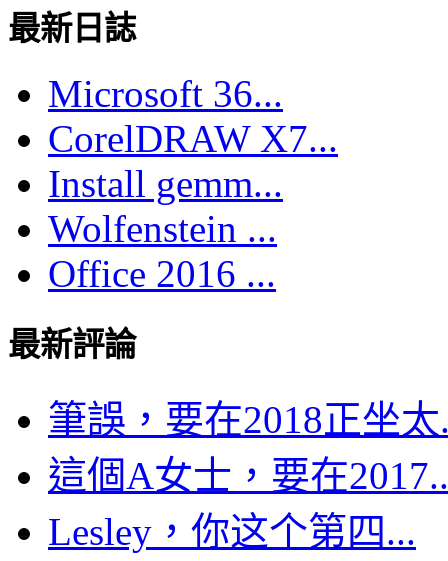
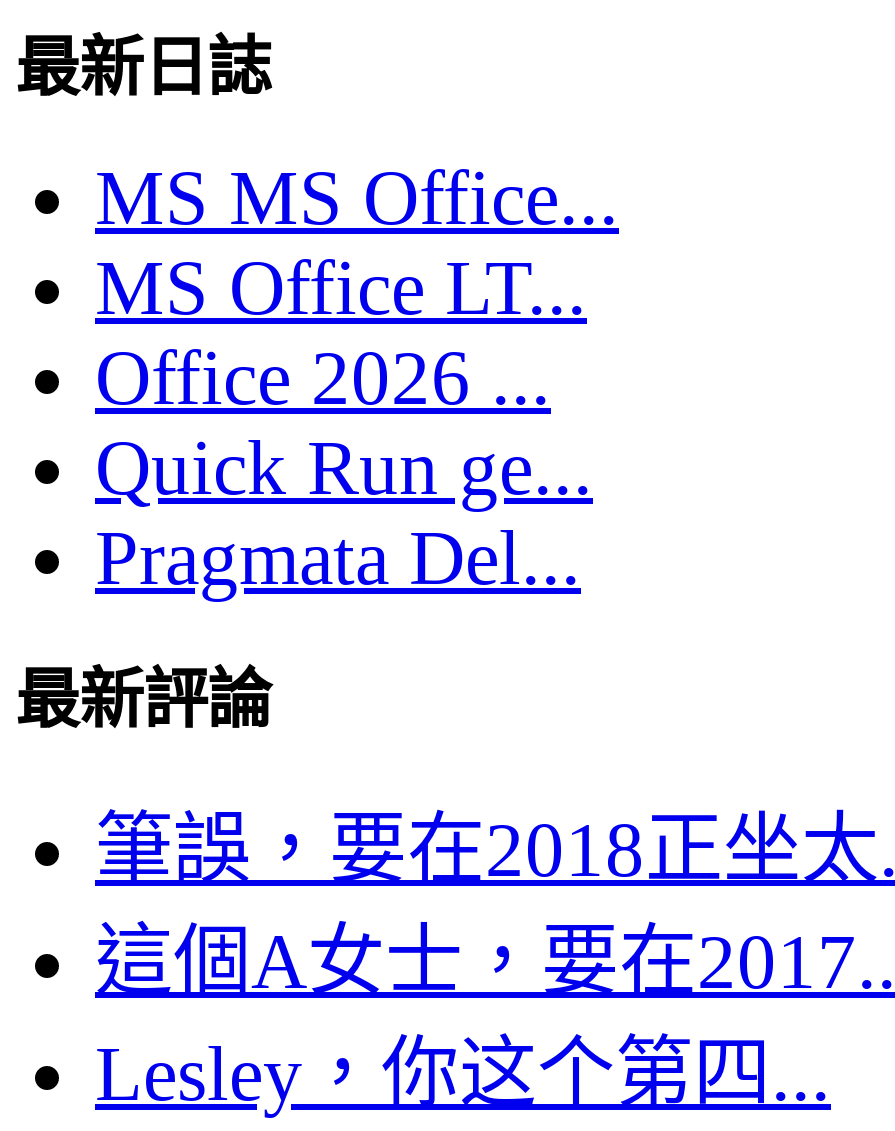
- Microsoft 36...
- CorelDRAW X7...
- Install gemm...
- Wolfenstein ...
- Office 2016 ...
+ MS MS Office...
+ MS Office LT...
+ Office 2026 ...
+ Quick Run ge...
+ Pragmata Del...
